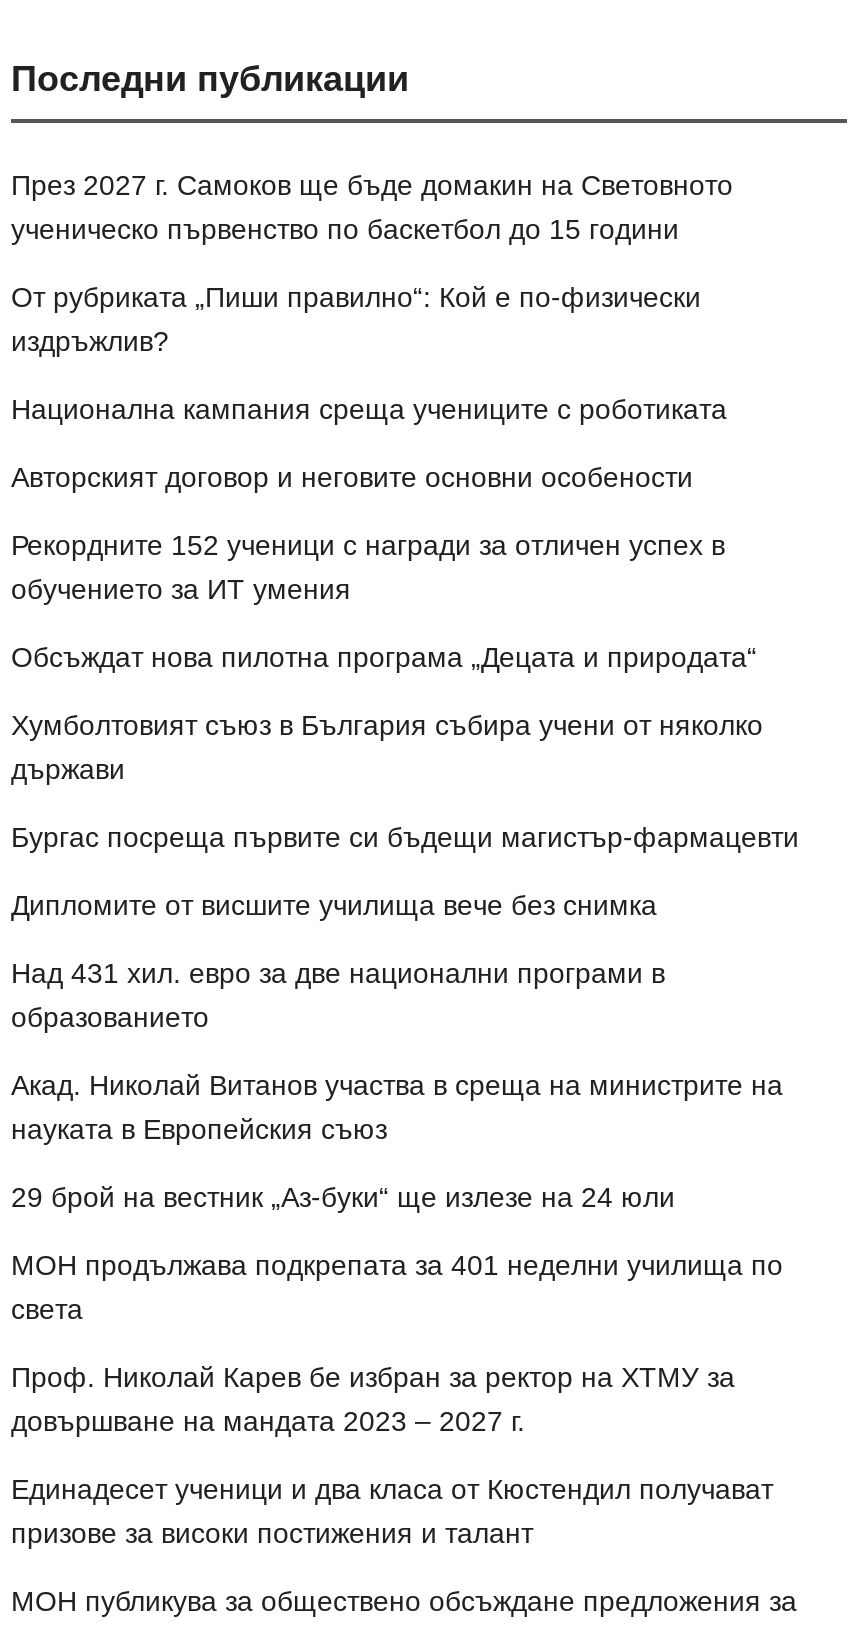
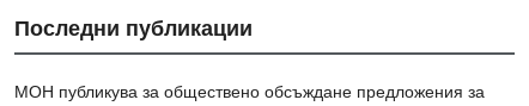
- През 2027 г. Самоков ще бъде домакин на Световното
- ученическо първенство по баскетбол до 15 години
- От рубриката „Пиши правилно“: Кой е по-физически
- издръжлив?
- Национална кампания среща учениците с роботиката
- Авторският договор и неговите основни особености
- Рекордните 152 ученици с награди за отличен успех в
- обучението за ИТ умения
- Обсъждат нова пилотна програма „Децата и природата“
- Хумболтовият съюз в България събира учени от няколко
- държави
- Бургас посреща първите си бъдещи магистър-фармацевти
- Дипломите от висшите училища вече без снимка
- Над 431 хил. евро за две национални програми в
- образованието
- Акад. Николай Витанов участва в среща на министрите на
- науката в Европейския съюз
- 29 брой на вестник „Аз-буки“ ще излезе на 24 юли
- МОН продължава подкрепата за 401 неделни училища по
- света
- Проф. Николай Карев бе избран за ректор на ХТМУ за
- довършване на мандата 2023 – 2027 г.
- Единадесет ученици и два класа от Кюстендил получават
- призове за високи постижения и талант
